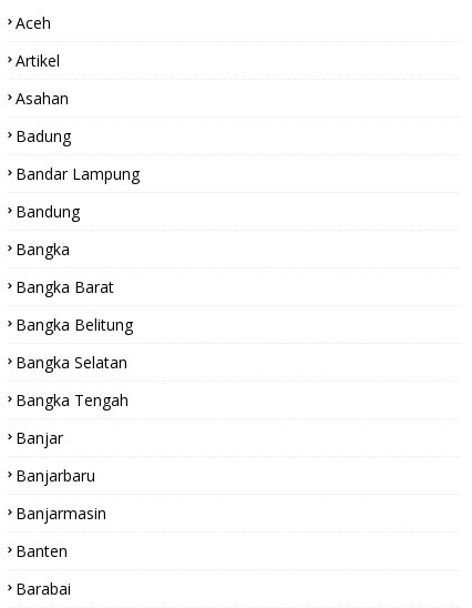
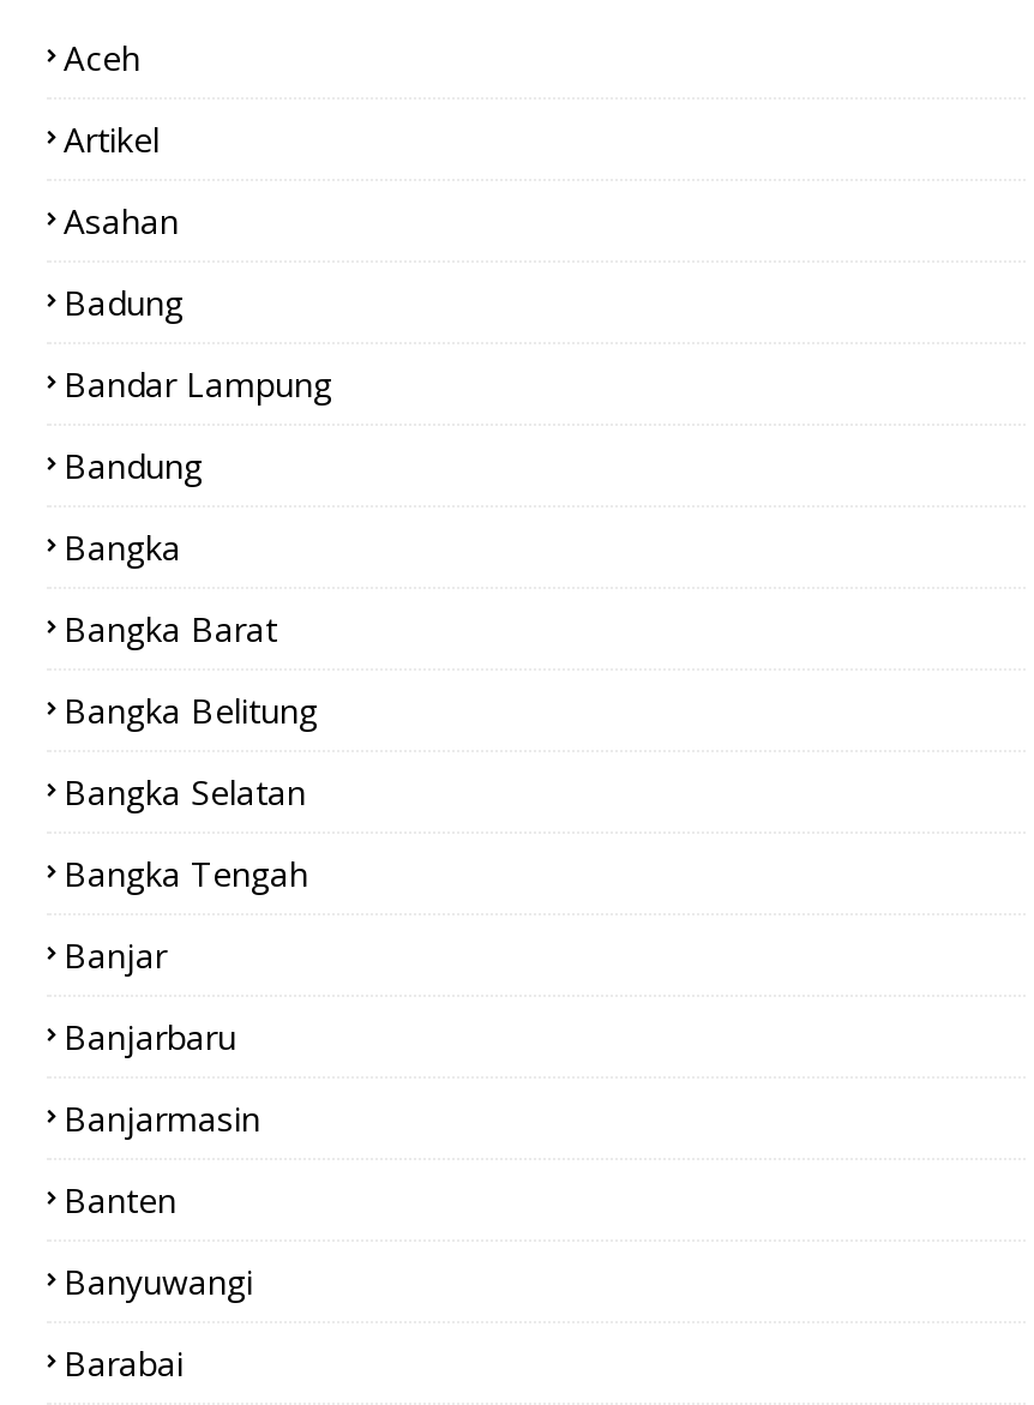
+ Banyuwangi
